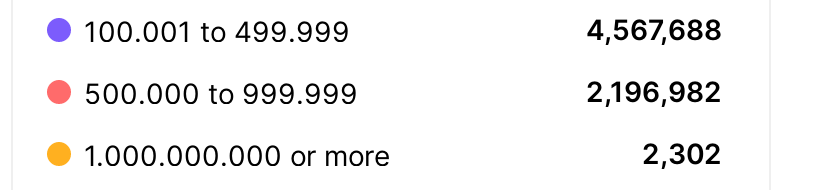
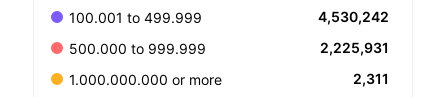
- 4,567,688
+ 4,530,242

- 2,196,982
+ 2,225,931

- 2,302
+ 2,311
